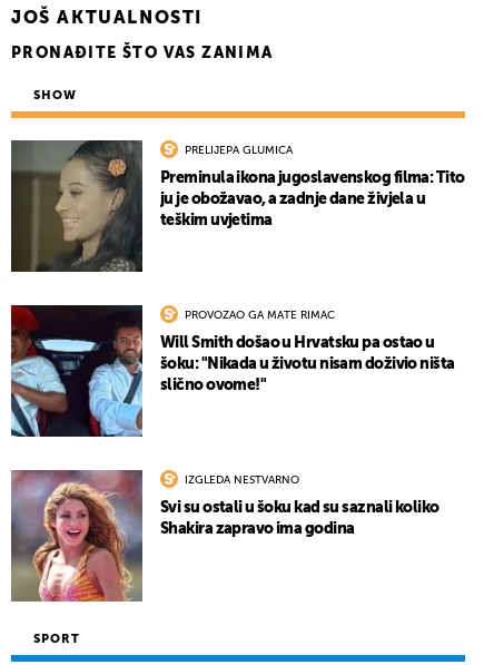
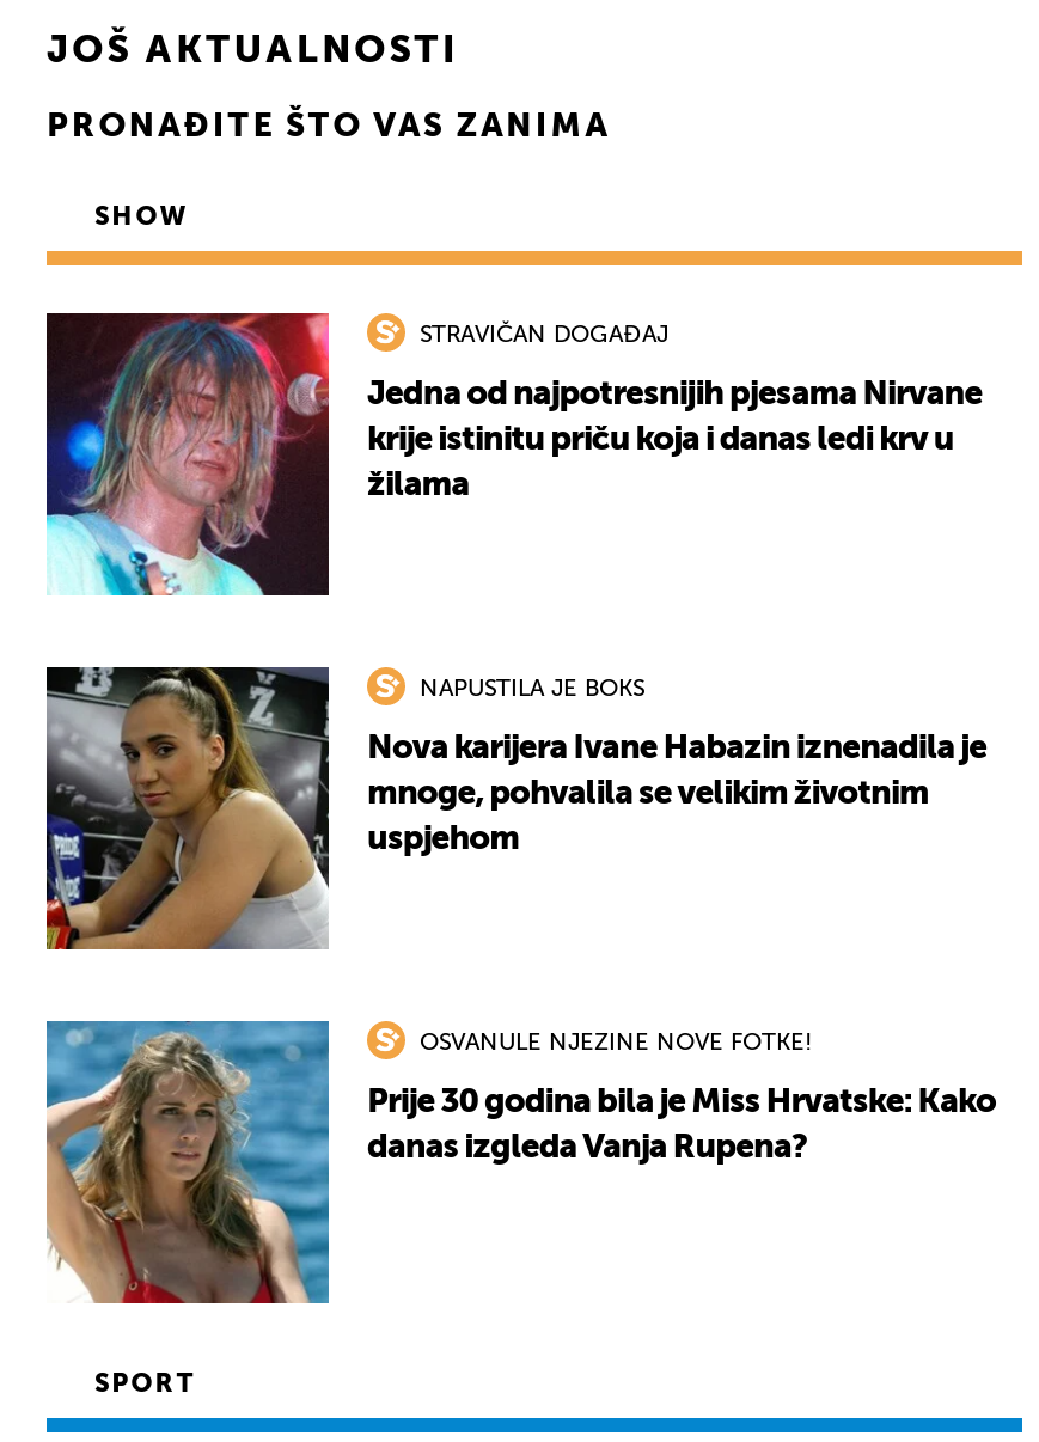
- [image]
- Preminula ikona jugoslavenskog filma: Tito
- ju je obožavao, a zadnje dane živjela u
- teškim uvjetima
+ [image]
+ Jedna od najpotresnijih pjesama Nirvane
+ krije istinitu priču koja i danas ledi krv u
+ žilama

- PRELIJEPA GLUMICA
+ STRAVIČAN DOGAĐAJ

- [image]
- Will Smith došao u Hrvatsku pa ostao u
- šoku: "Nikada u životu nisam doživio ništa
- slično ovome!"
+ [image]
+ Nova karijera Ivane Habazin iznenadila je
+ mnoge, pohvalila se velikim životnim
+ uspjehom

- PROVOZAO GA MATE RIMAC
+ NAPUSTILA JE BOKS

- [image]
- Svi su ostali u šoku kad su saznali koliko
- Shakira zapravo ima godina
+ [image]
+ Prije 30 godina bila je Miss Hrvatske: Kako
+ danas izgleda Vanja Rupena?

- IZGLEDA NESTVARNO
+ OSVANULE NJEZINE NOVE FOTKE!
